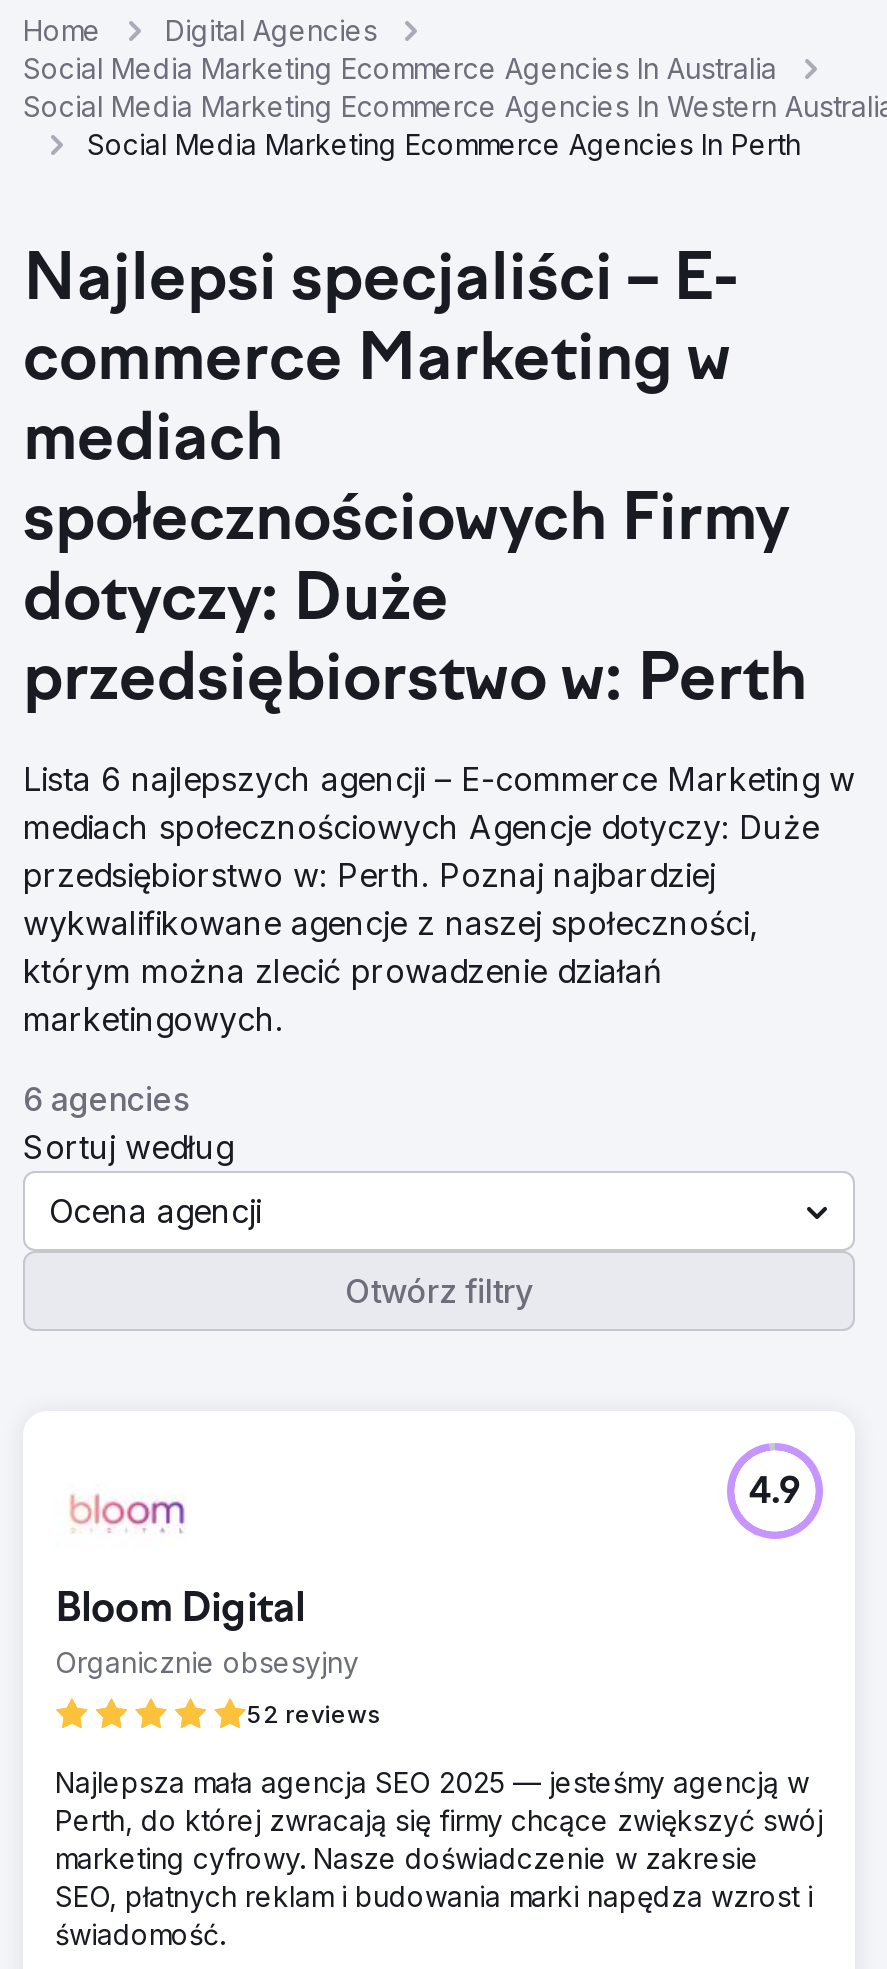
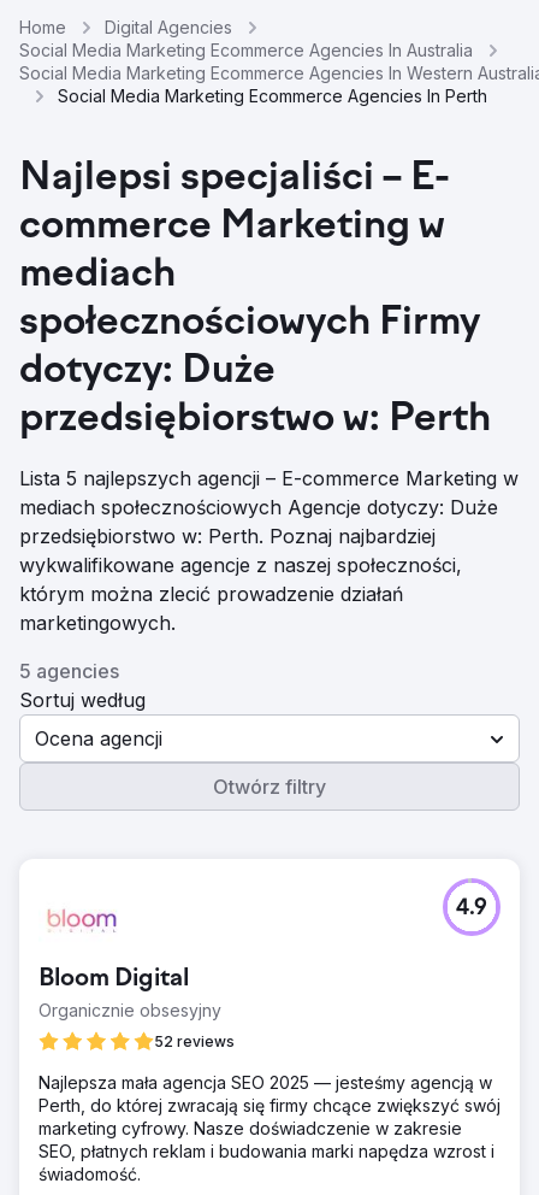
- Lista 6 najlepszych agencji – E-commerce Marketing w
+ Lista 5 najlepszych agencji – E-commerce Marketing w

- 6 agencies
+ 5 agencies
